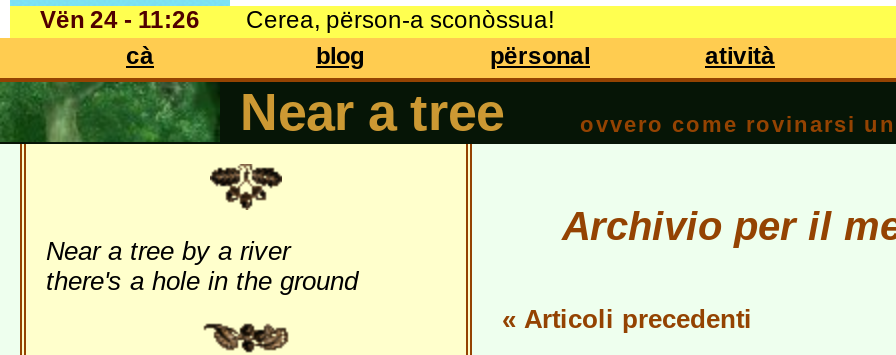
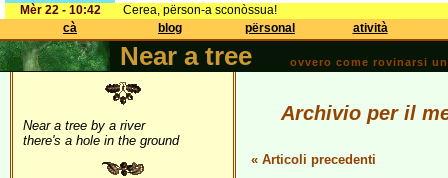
- Vën 24 - 11:26 Cerea, përson-a sconòssua!
+ Mèr 22 - 10:42 Cerea, përson-a sconòssua!
